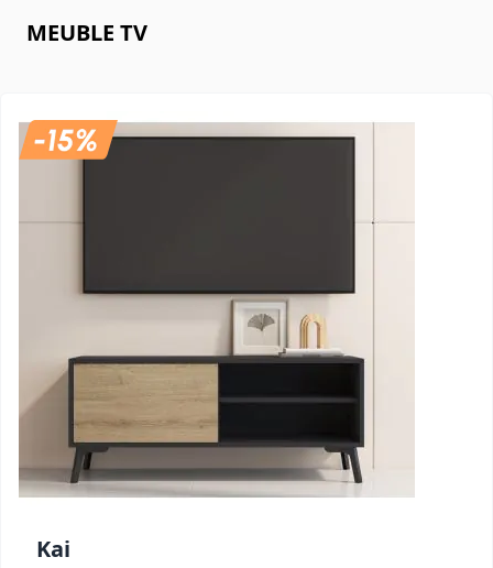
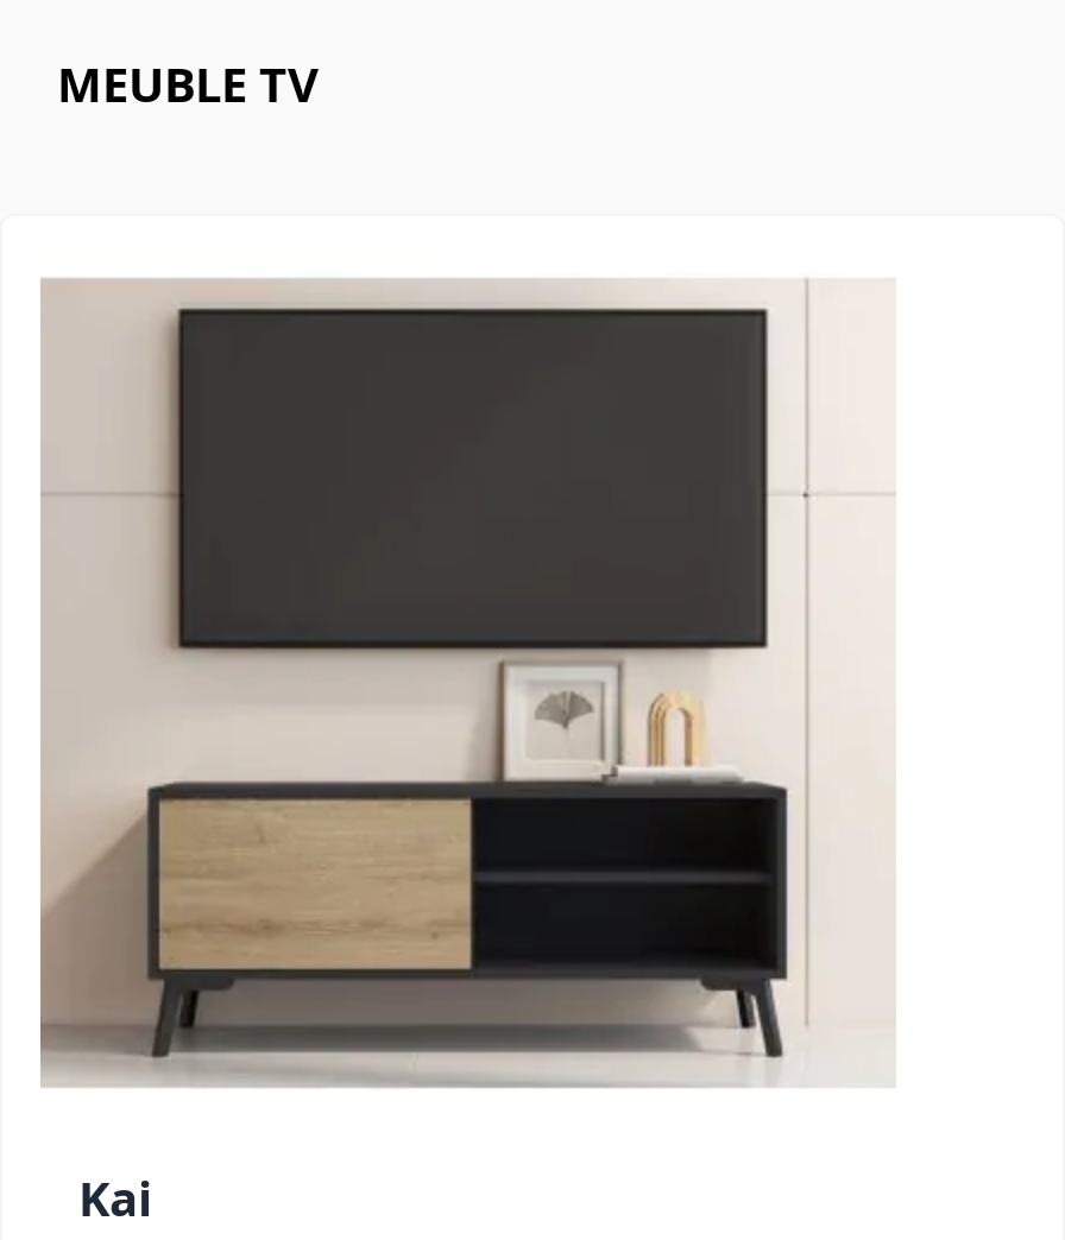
- [image]
+ [image]
